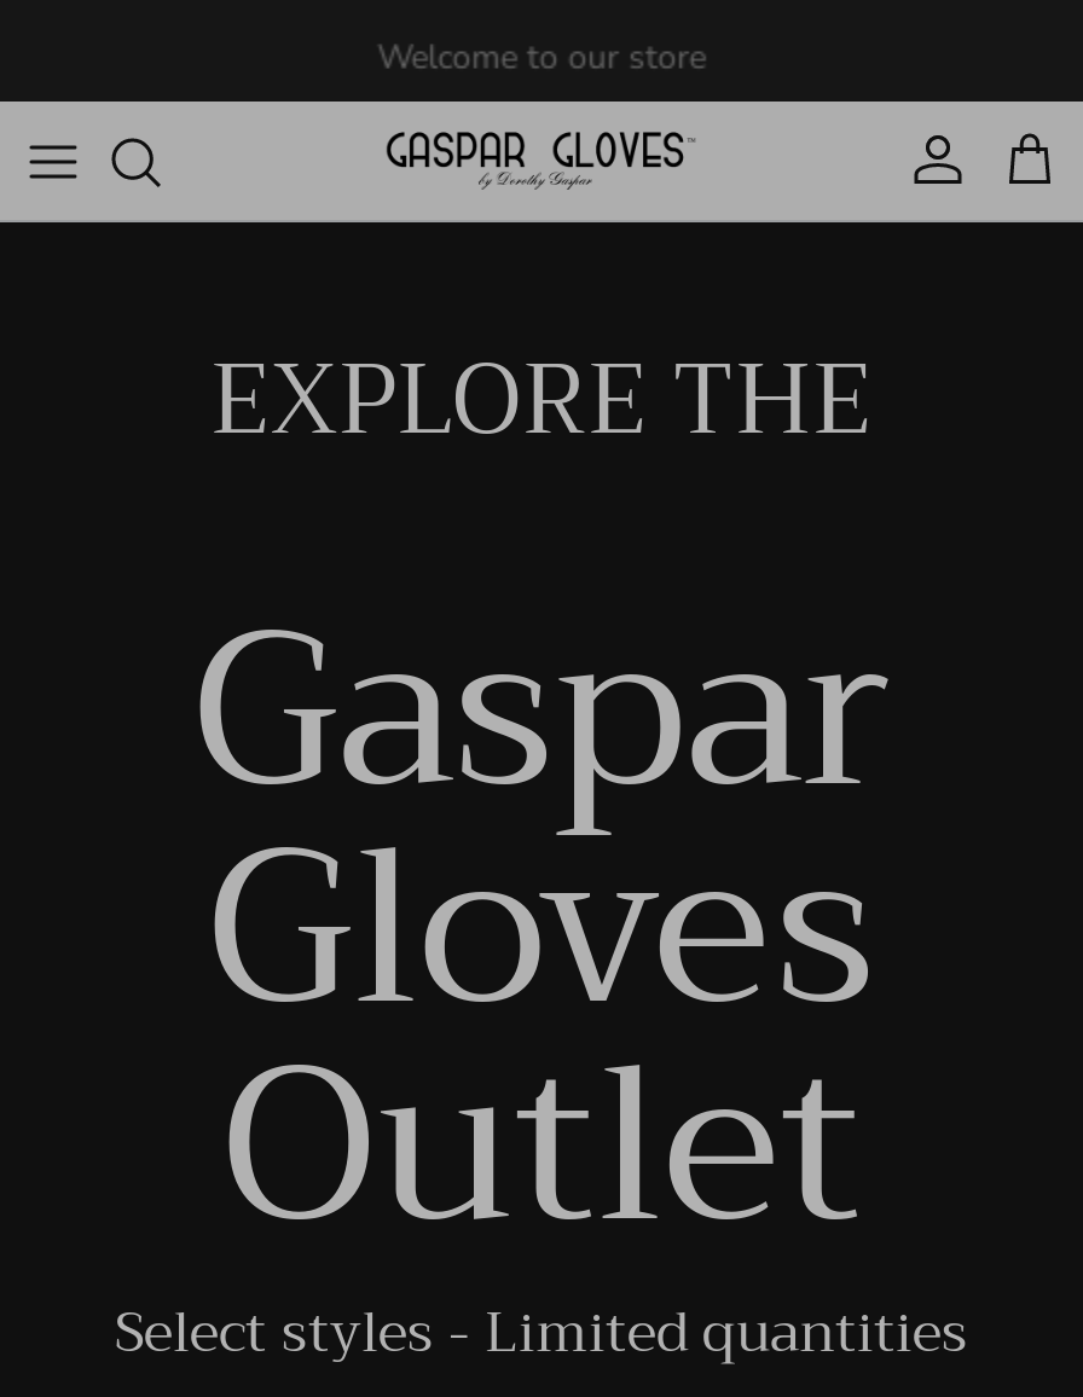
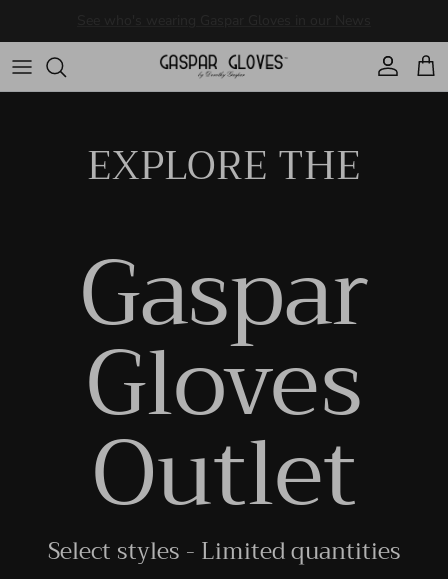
- Welcome to our store
